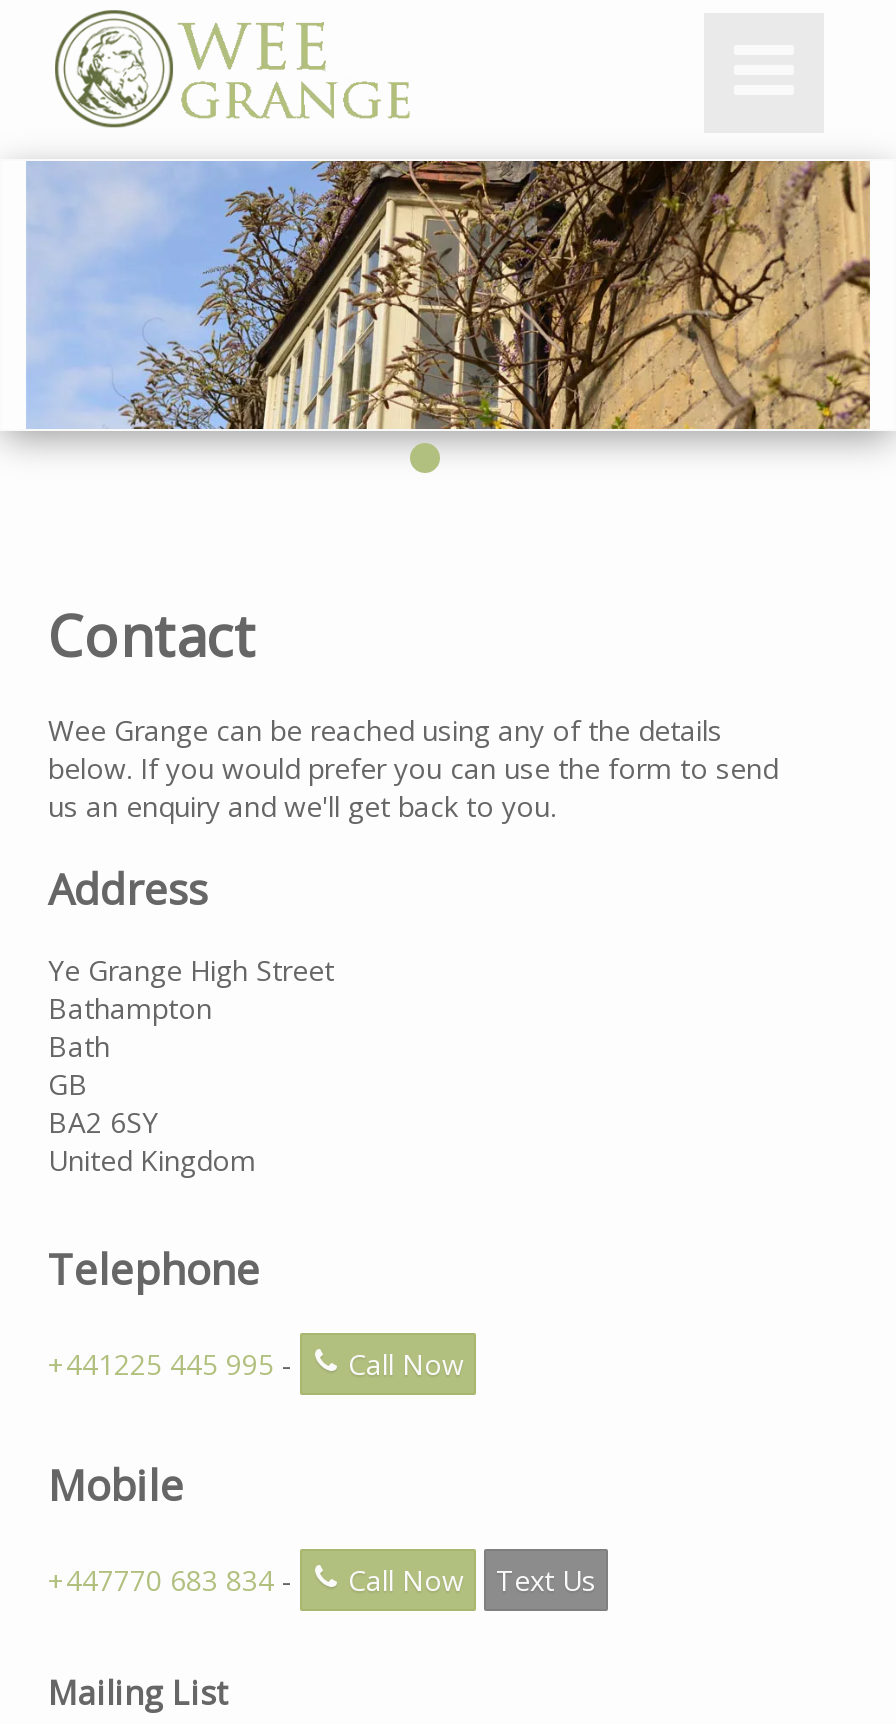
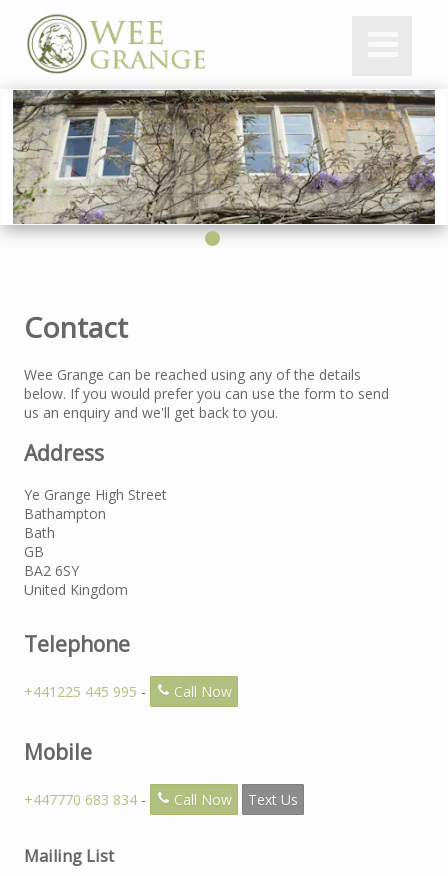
- [image]
+ [image]
